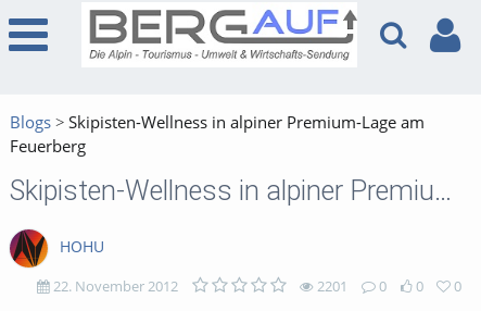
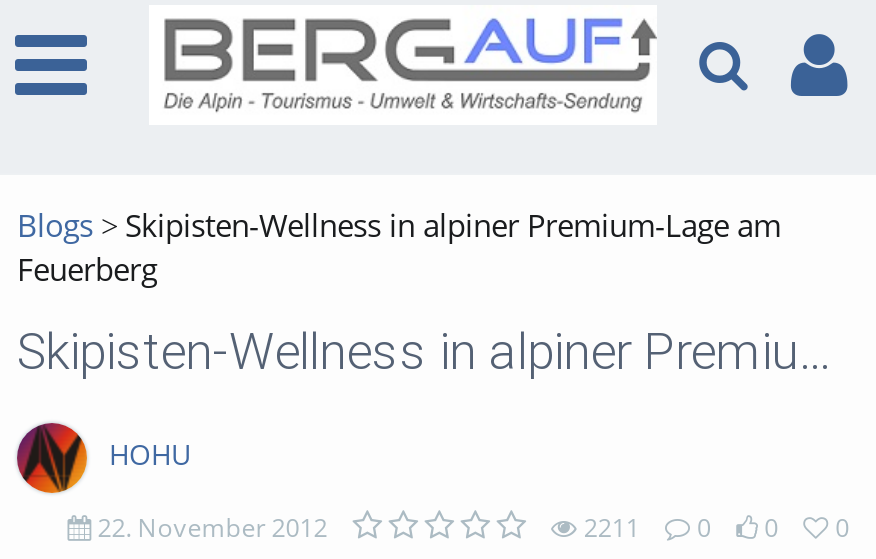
- 2201 0 0 0
+ 2211 0 0 0
